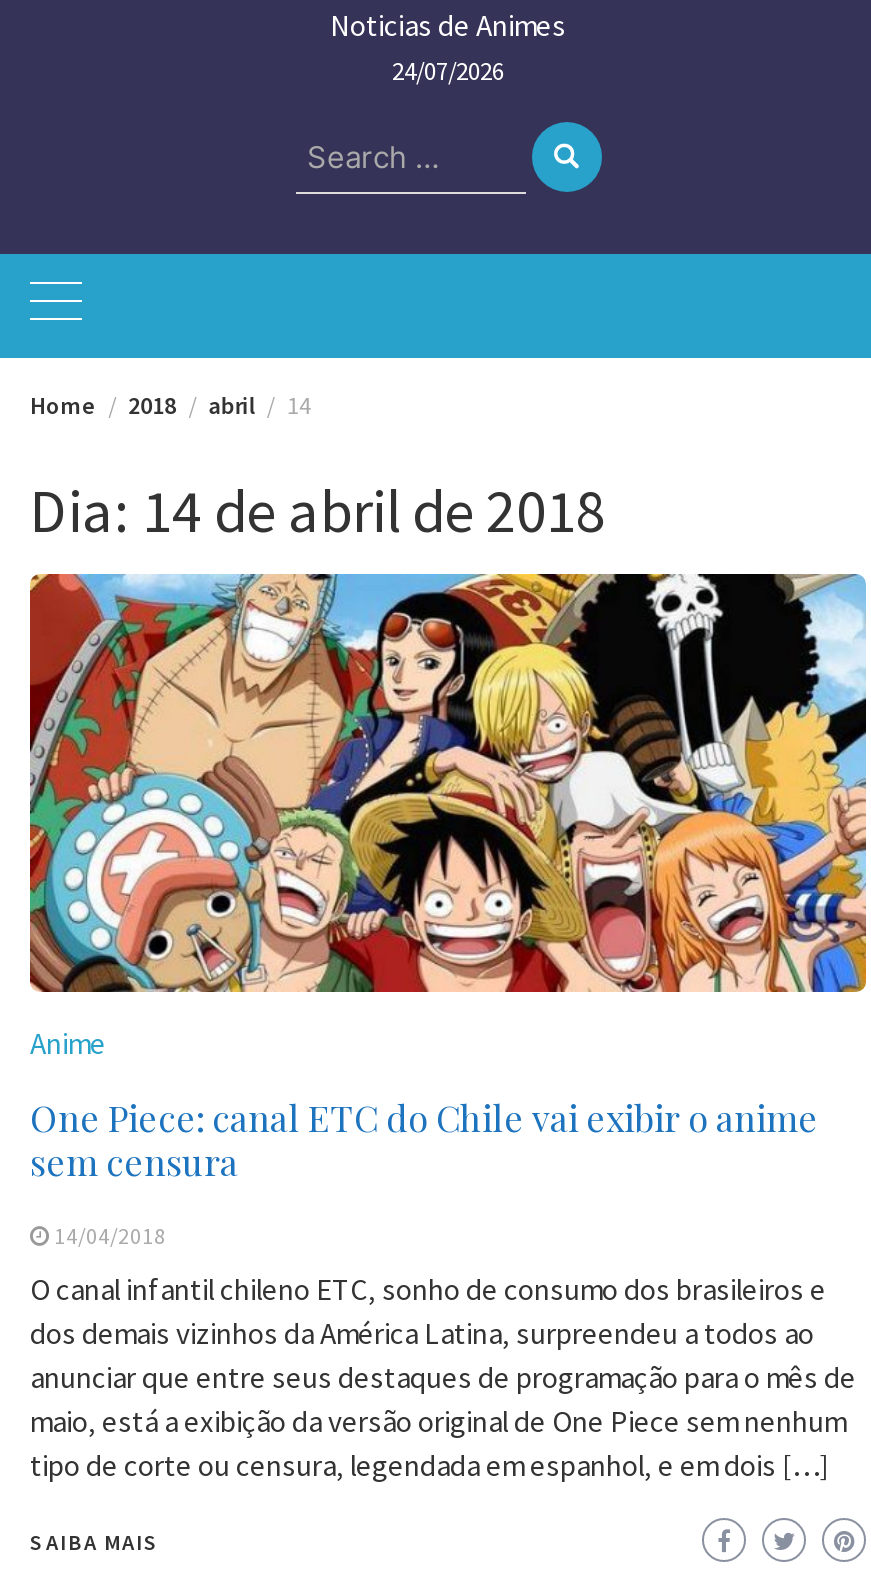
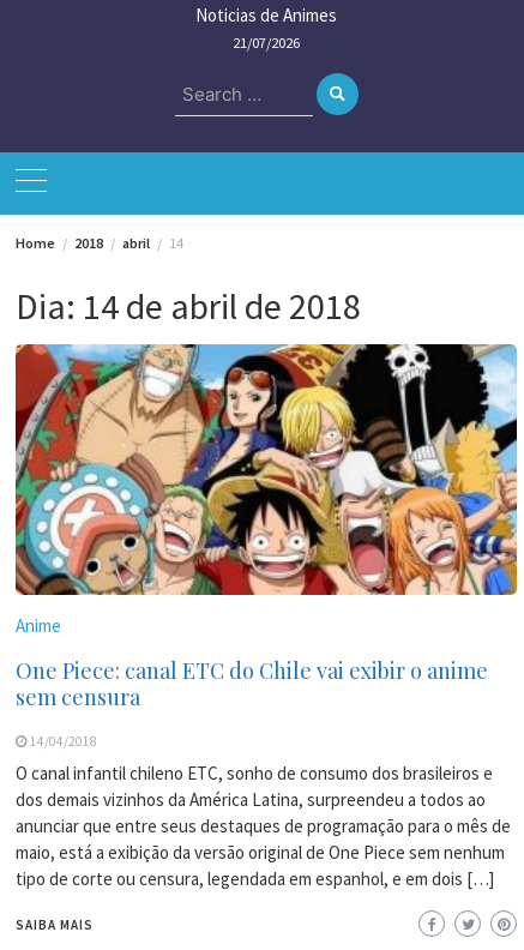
- 24/07/2026
+ 21/07/2026
